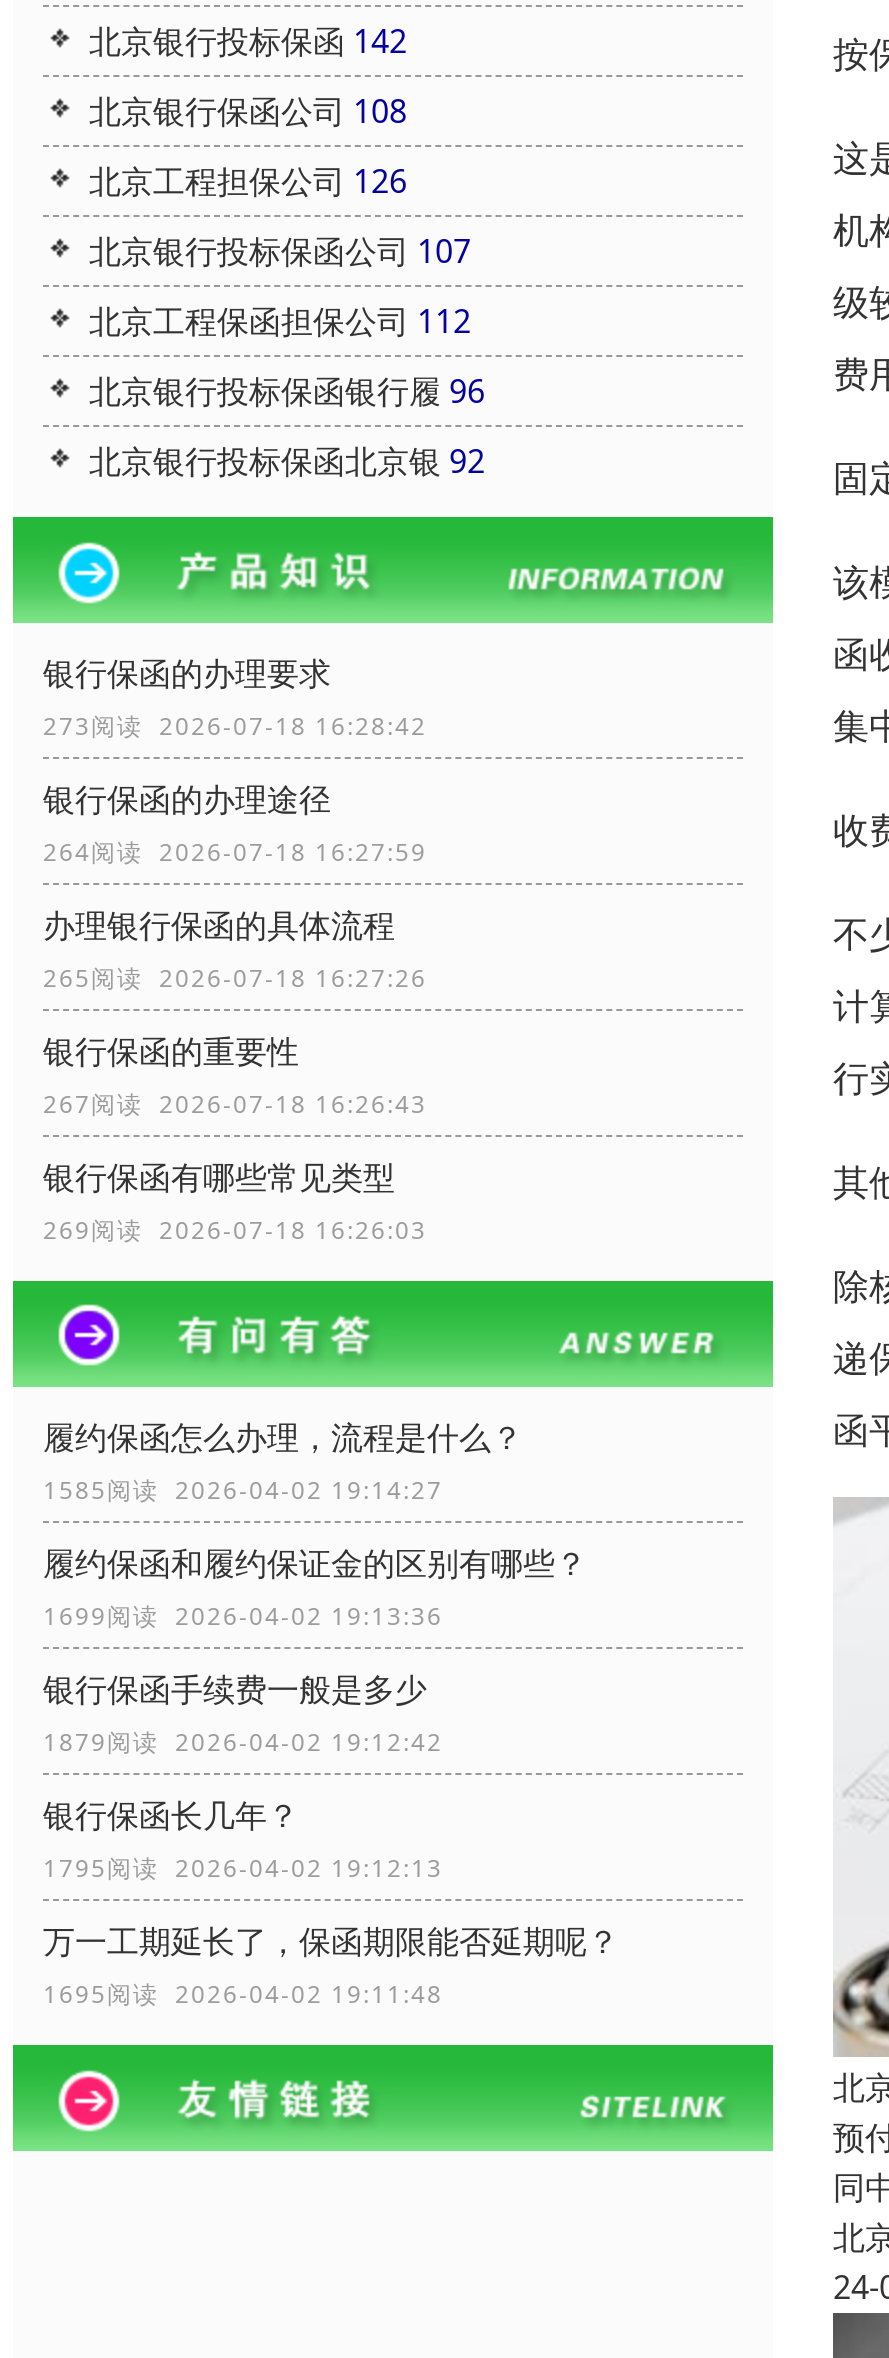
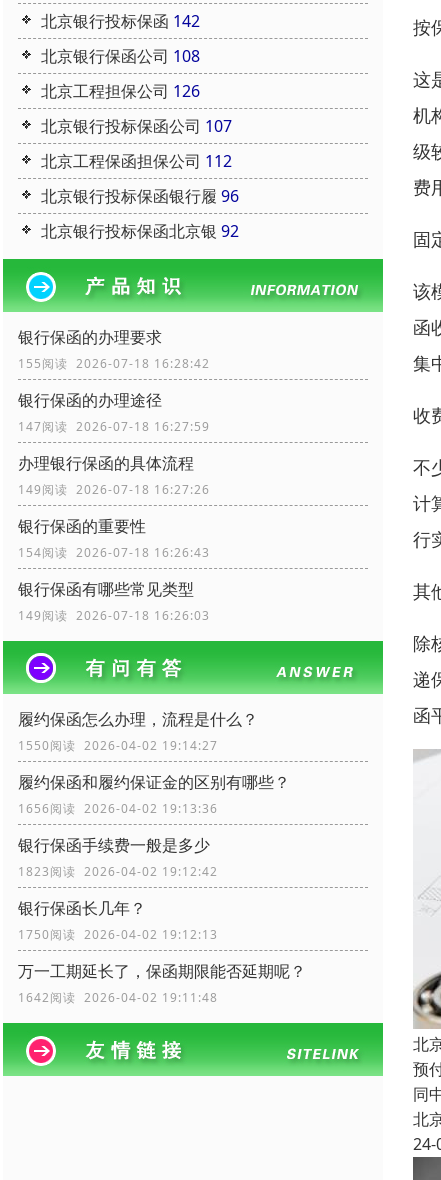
- 273阅读 2026-07-18 16:28:42
+ 155阅读 2026-07-18 16:28:42

- 264阅读 2026-07-18 16:27:59
+ 147阅读 2026-07-18 16:27:59

- 265阅读 2026-07-18 16:27:26
+ 149阅读 2026-07-18 16:27:26

- 267阅读 2026-07-18 16:26:43
+ 154阅读 2026-07-18 16:26:43

- 269阅读 2026-07-18 16:26:03
+ 149阅读 2026-07-18 16:26:03

- 1585阅读 2026-04-02 19:14:27
+ 1550阅读 2026-04-02 19:14:27

- 1699阅读 2026-04-02 19:13:36
+ 1656阅读 2026-04-02 19:13:36

- 1879阅读 2026-04-02 19:12:42
+ 1823阅读 2026-04-02 19:12:42

- 1795阅读 2026-04-02 19:12:13
+ 1750阅读 2026-04-02 19:12:13

- 1695阅读 2026-04-02 19:11:48
+ 1642阅读 2026-04-02 19:11:48
